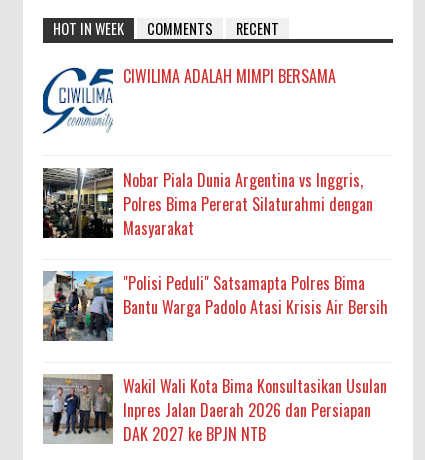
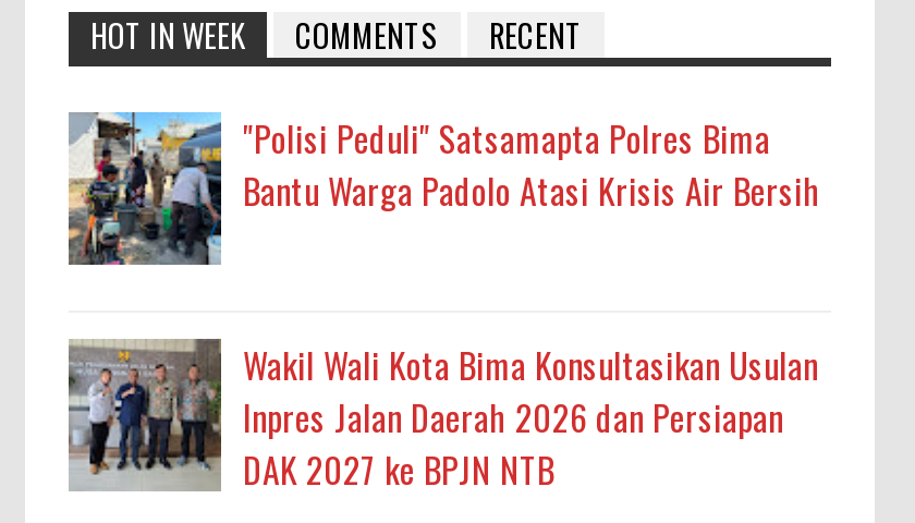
- [image]
- CIWILIMA ADALAH MIMPI BERSAMA

- [image]
- Nobar Piala Dunia Argentina vs Inggris,
- Polres Bima Pererat Silaturahmi dengan
- Masyarakat
